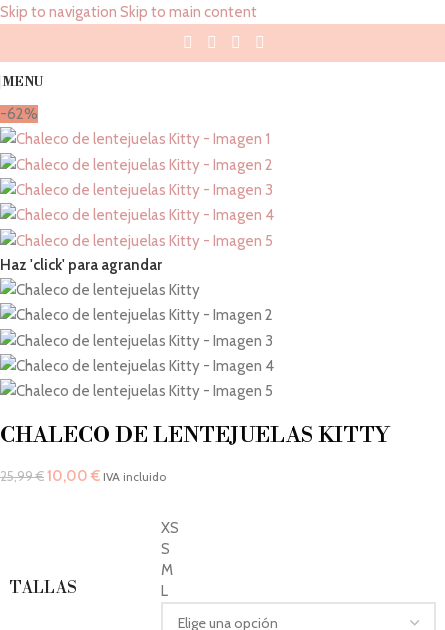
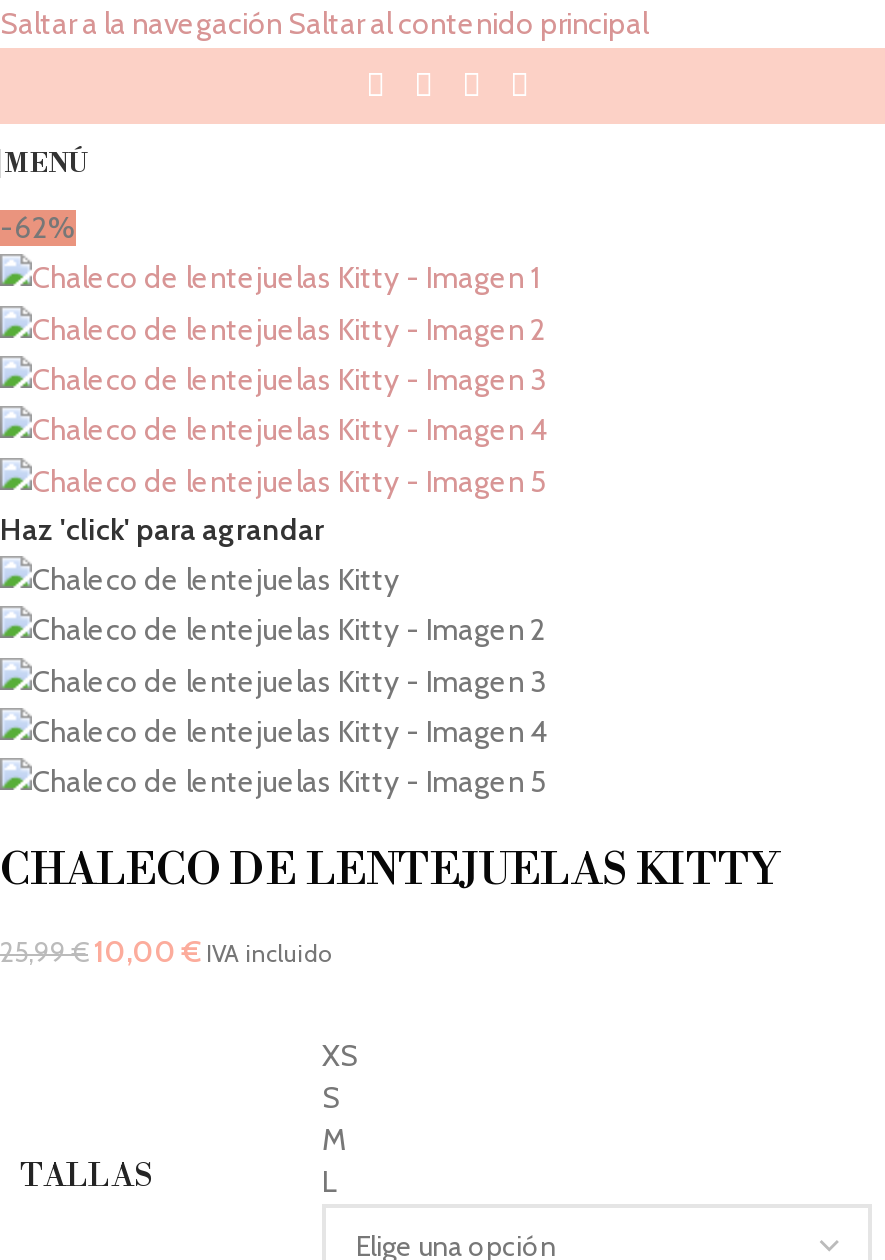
- Skip to navigation Skip to main content
+ Saltar a la navegación Saltar al contenido principal

- MENU
+ MENÚ
